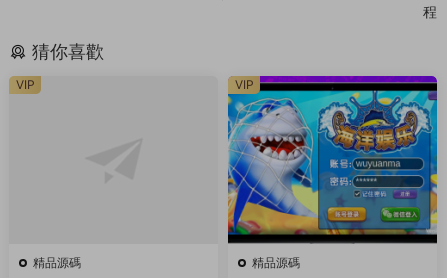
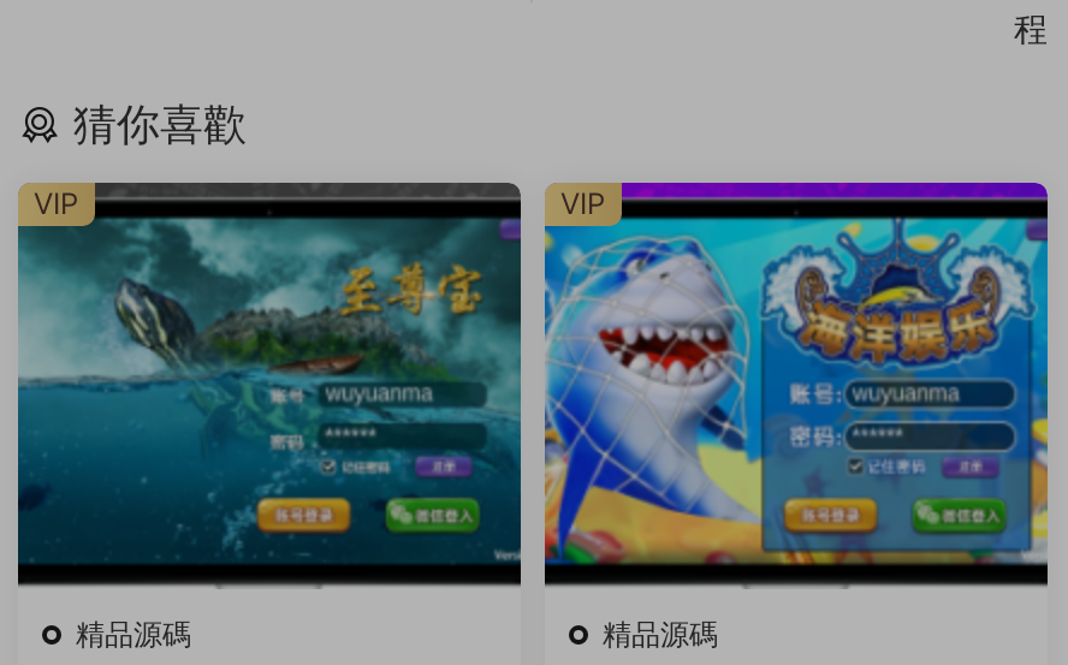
+ [image]
